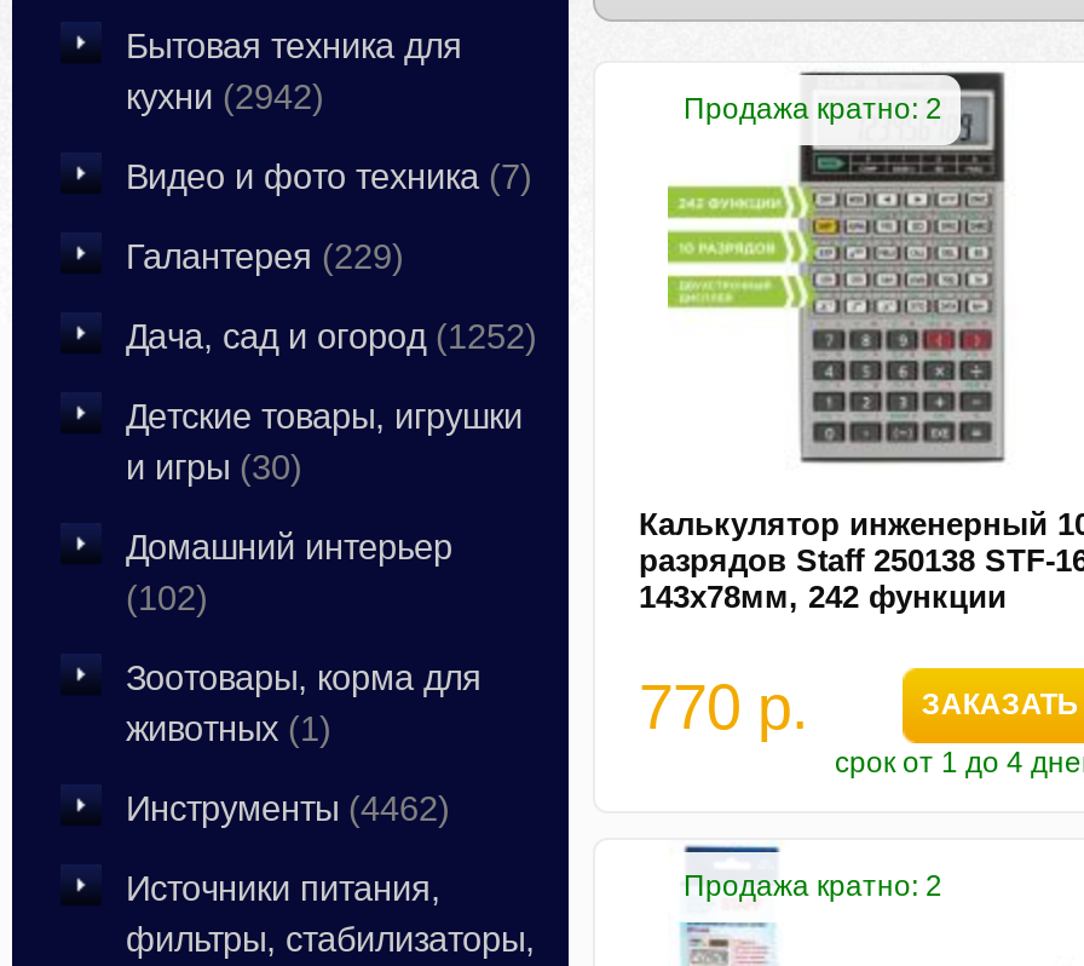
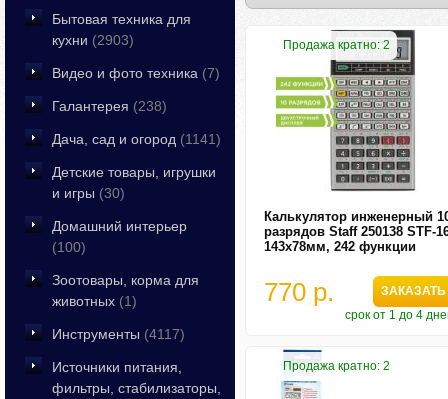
- кухни (2942)
+ кухни (2903)

- Галантерея (229)
+ Галантерея (238)

- Дача, сад и огород (1252)
+ Дача, сад и огород (1141)

- (102)
+ (100)

- Инструменты (4462)
+ Инструменты (4117)
